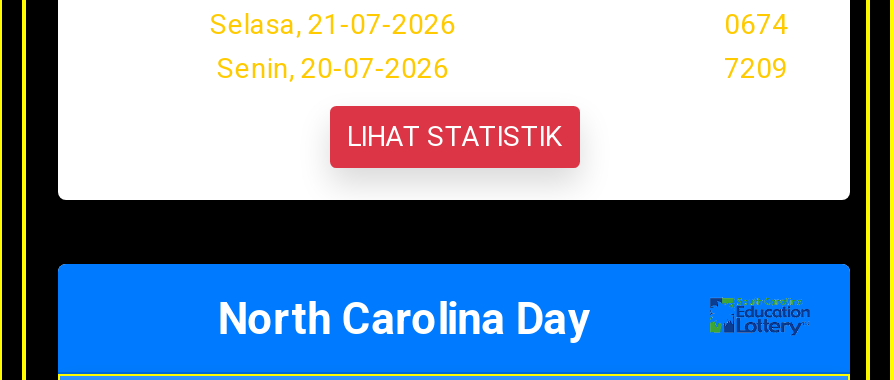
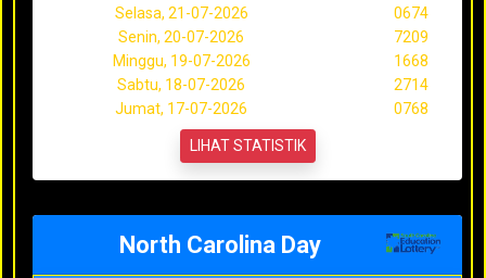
+ Minggu, 19-07-2026
+ 1668
+ Sabtu, 18-07-2026
+ 2714
+ Jumat, 17-07-2026
+ 0768
